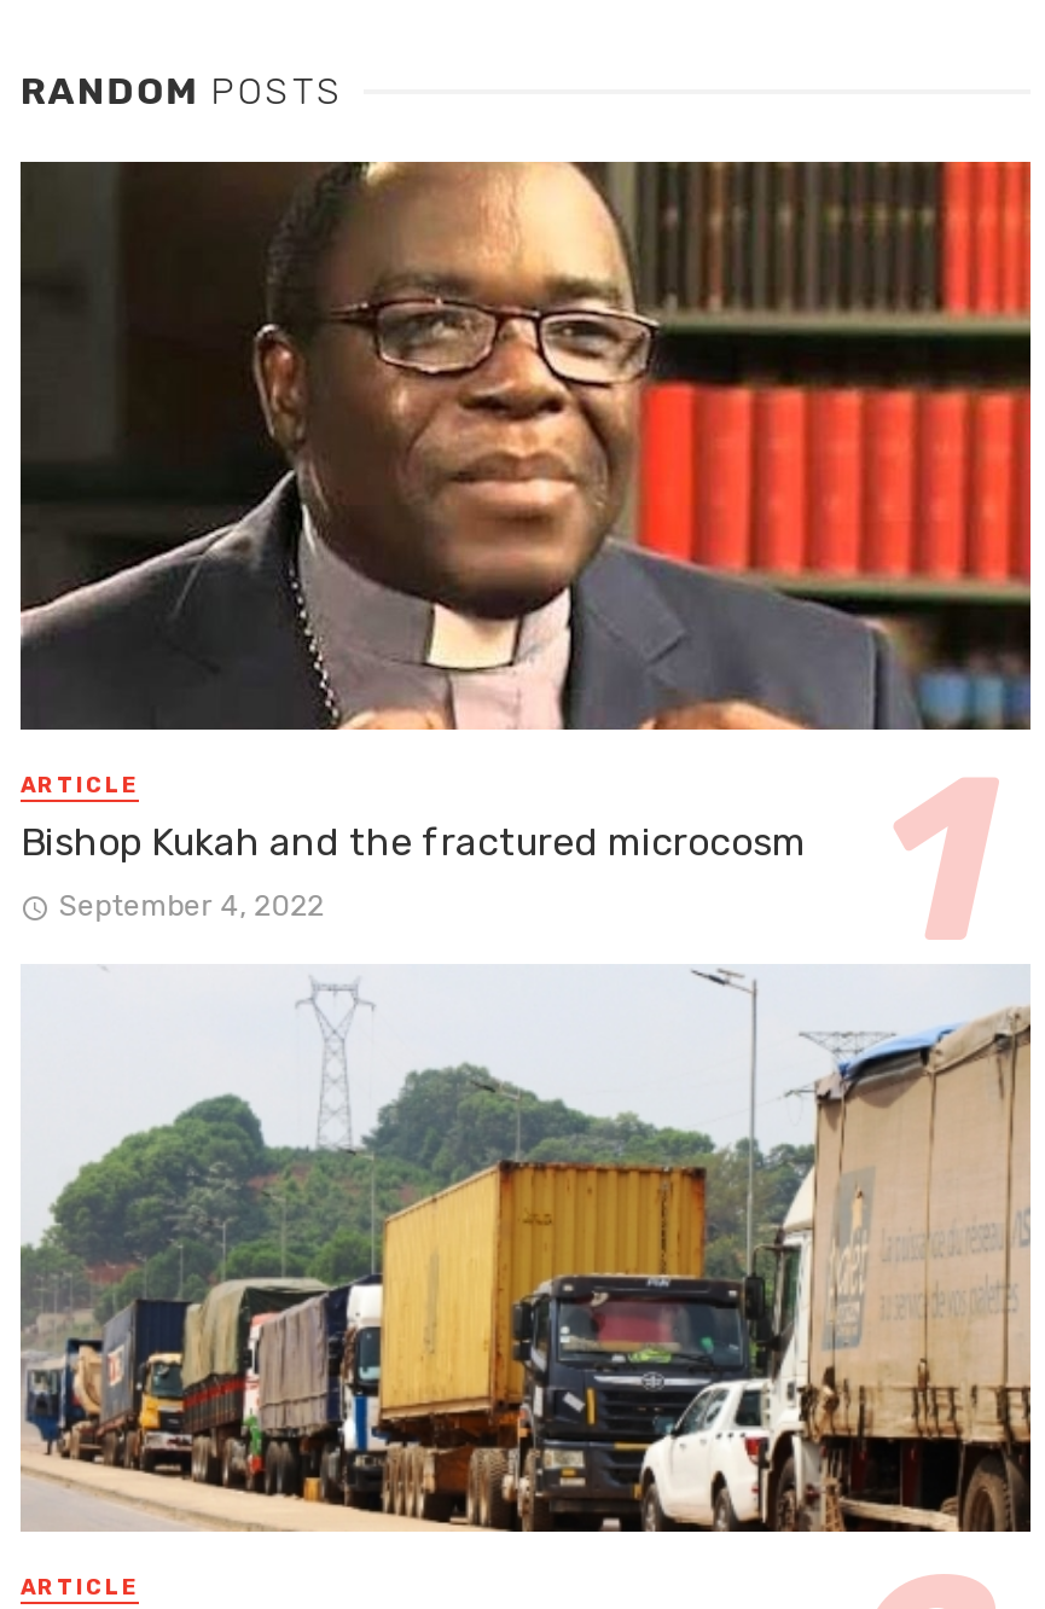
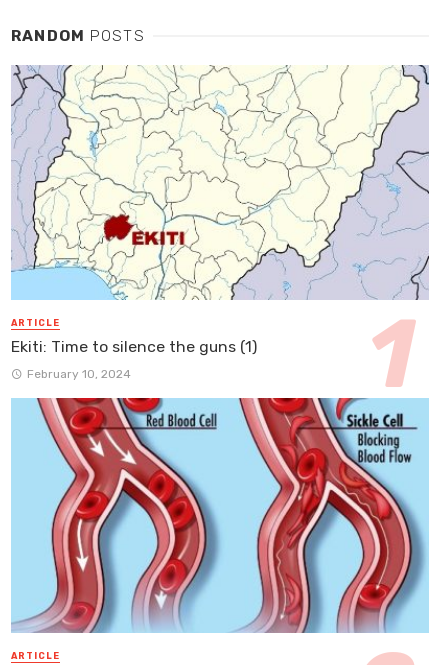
- [image]
- Bishop Kukah and the fractured microcosm
+ [image]
+ Ekiti: Time to silence the guns (1)

- September 4, 2022
+ February 10, 2024

- [image]
+ [image]
